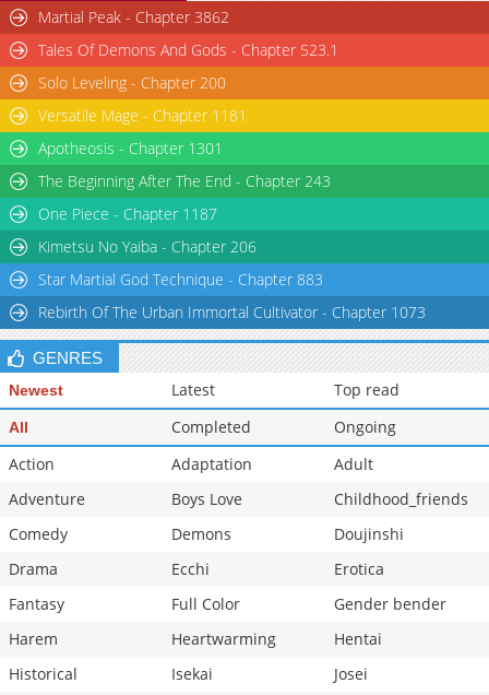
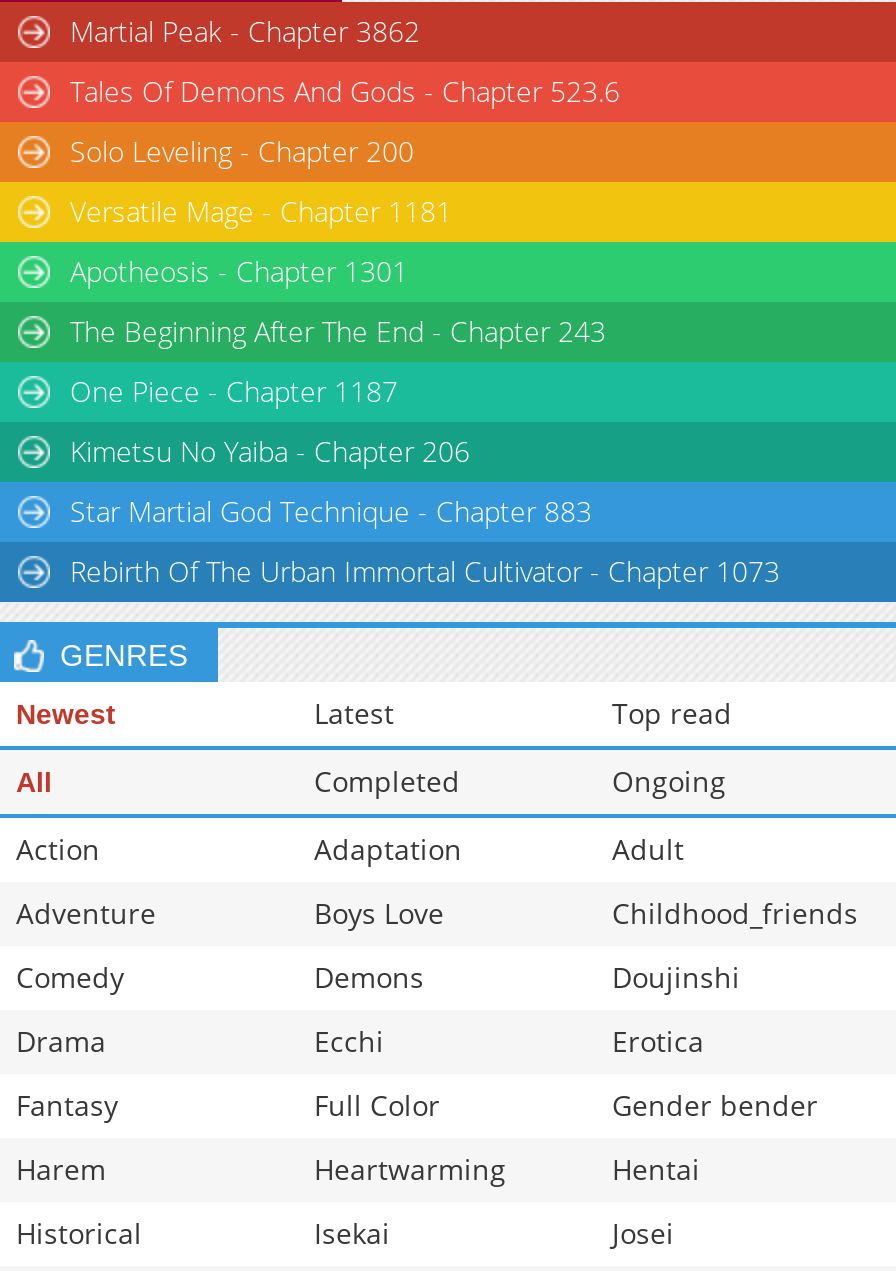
- Tales Of Demons And Gods - Chapter 523.1
+ Tales Of Demons And Gods - Chapter 523.6
